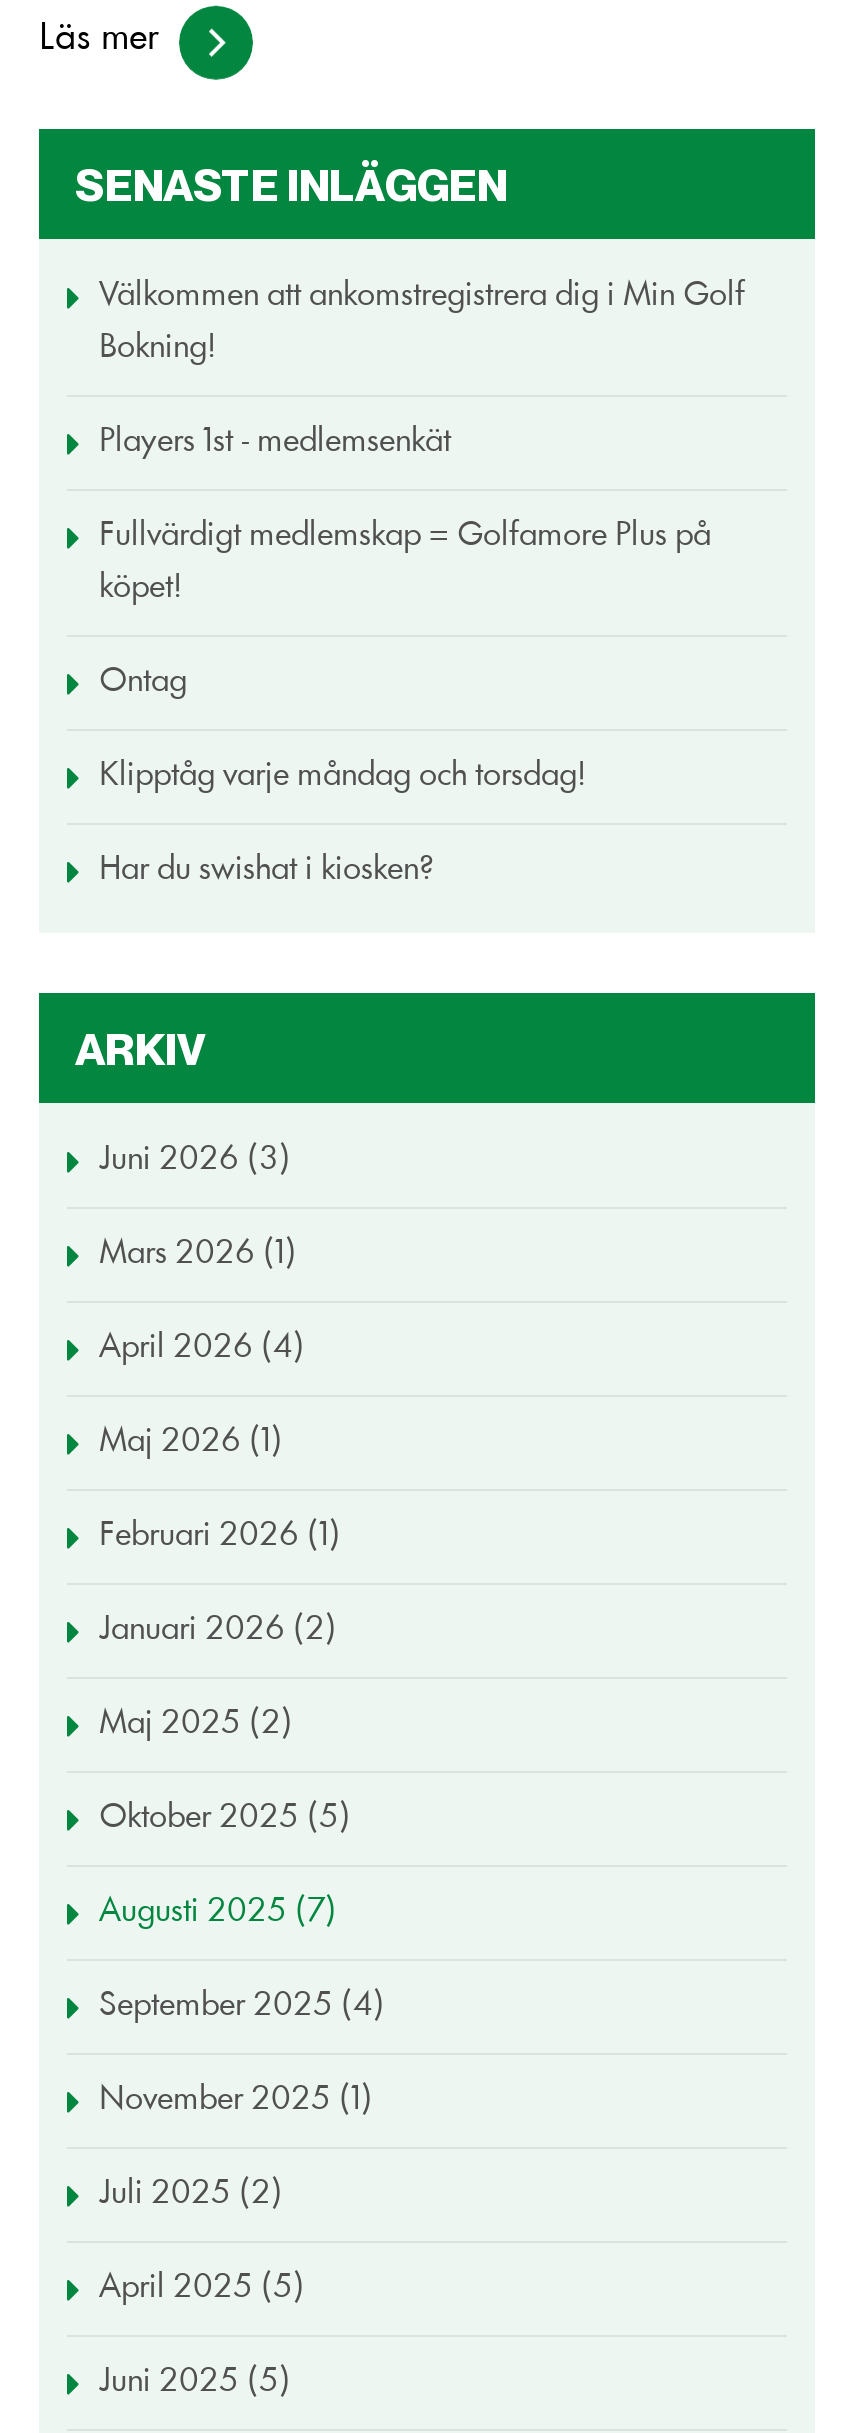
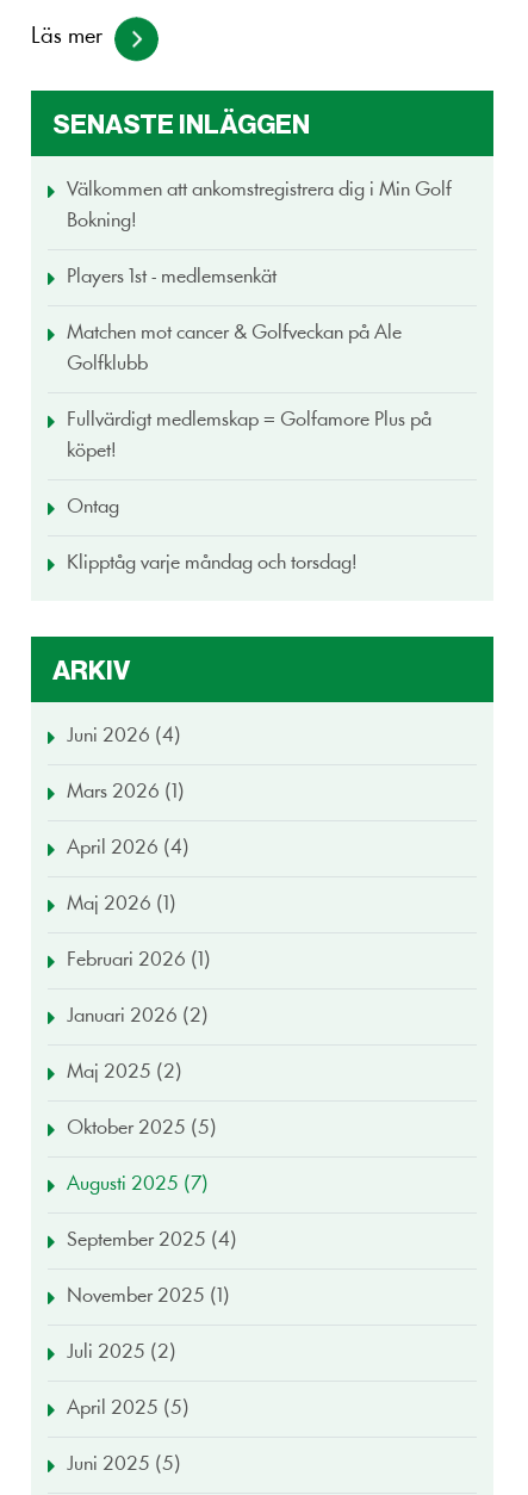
+ Matchen mot cancer & Golfveckan på Ale
+ Golfklubb

moved down: Fullvärdigt medlemskap = Golfamore Plus på | köpet! | Ontag | Klipptåg varje måndag och torsdag!

- Har du swishat i kiosken?

- Juni 2026 (3)
+ Juni 2026 (4)
